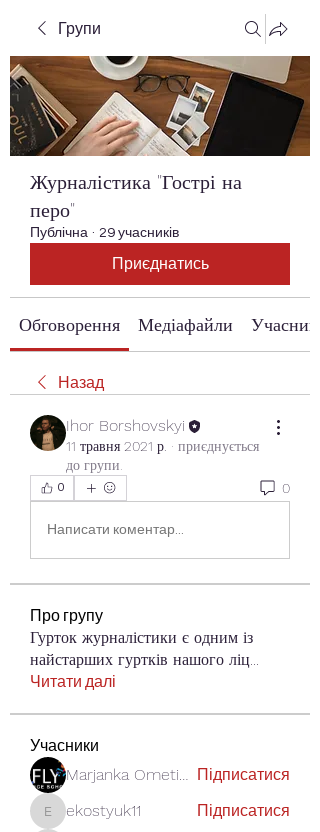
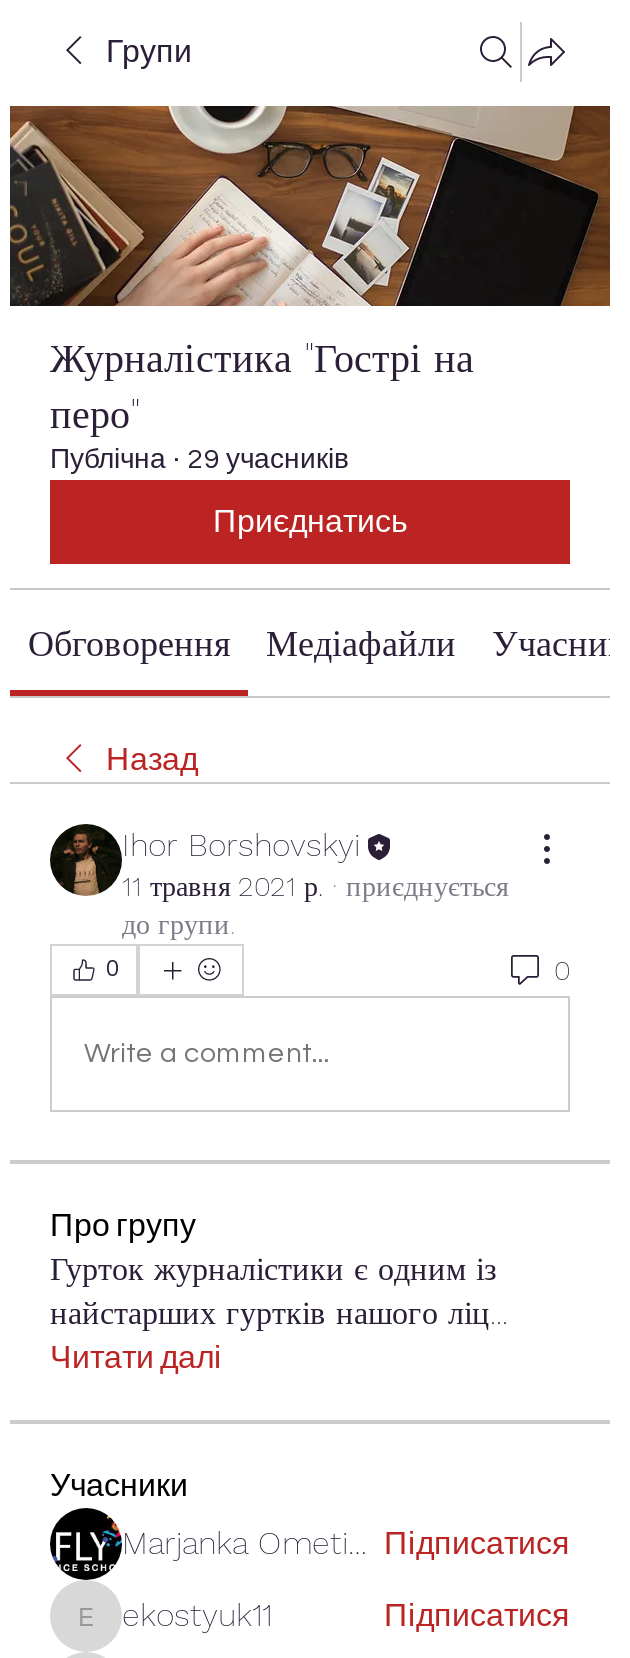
- Написати коментар...
+ Write a comment...
